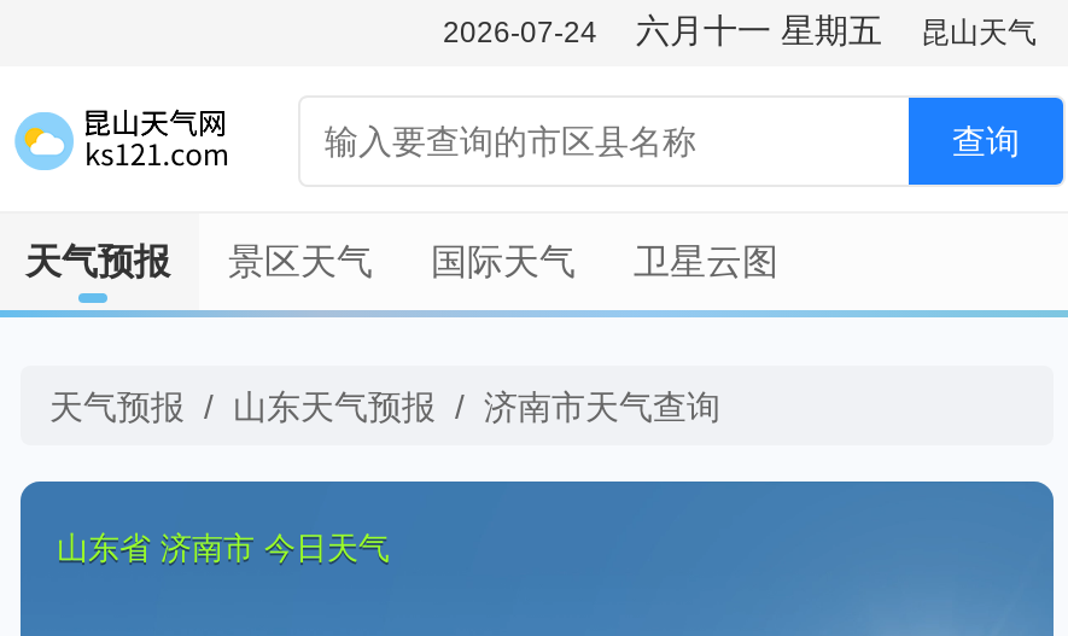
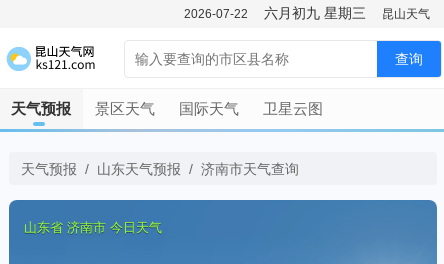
- 2026-07-24
+ 2026-07-22

- 六月十一 星期五
+ 六月初九 星期三
